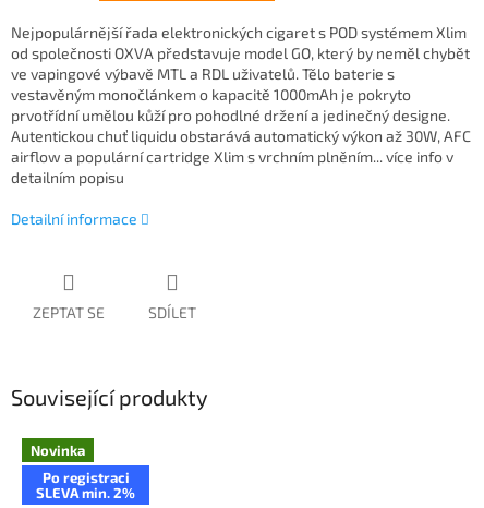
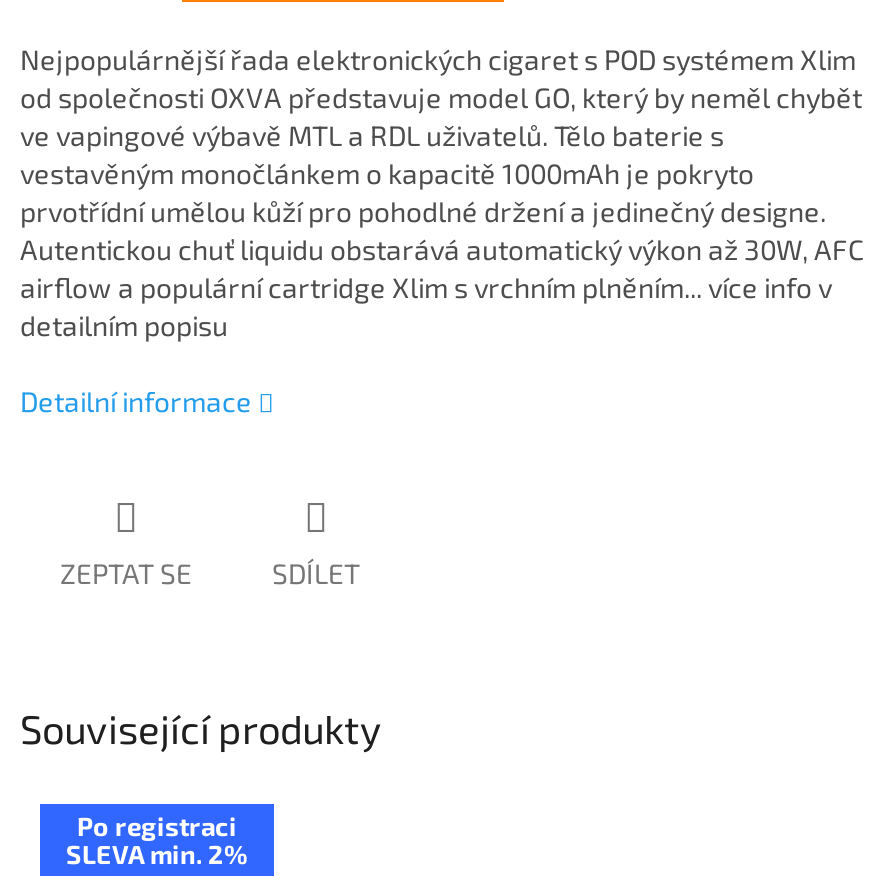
- Novinka
